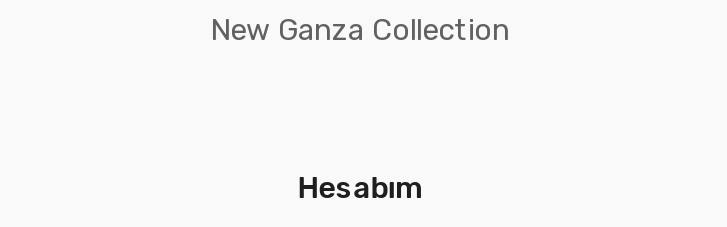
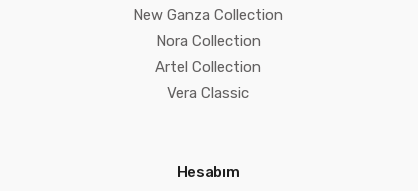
+ Nora Collection
+ Artel Collection
+ Vera Classic
